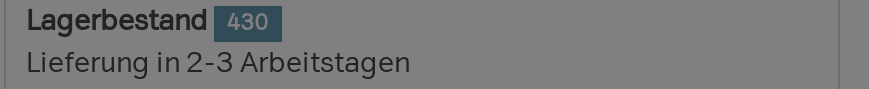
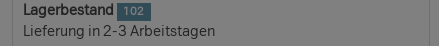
- Lagerbestand 430
+ Lagerbestand 102
